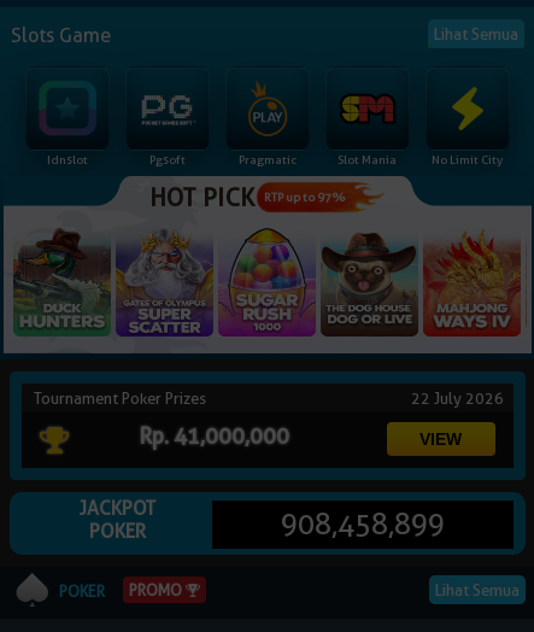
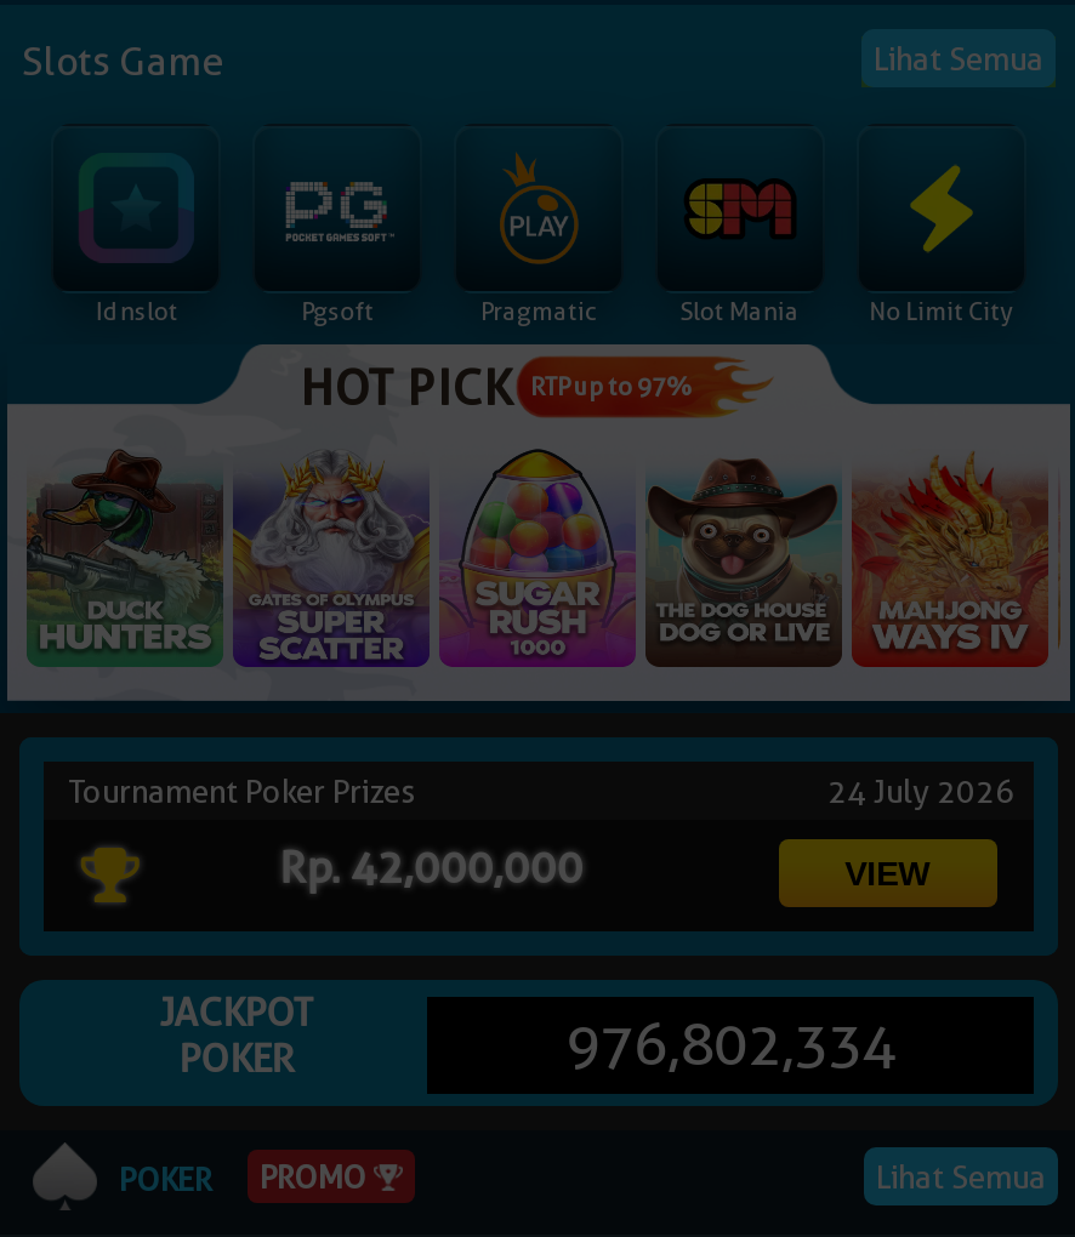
- 22 July 2026
+ 24 July 2026

- Rp. 41,000,000
+ Rp. 42,000,000

- 908,458,899
+ 976,802,334
